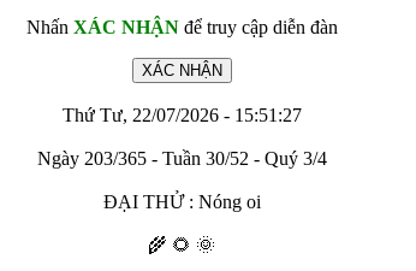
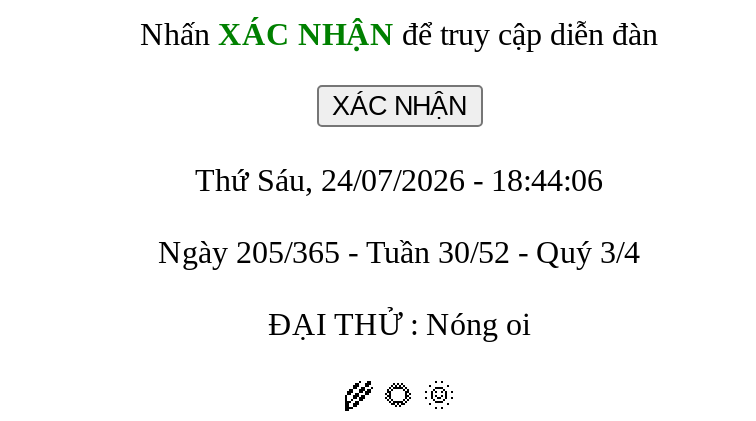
- Thứ Tư, 22/07/2026 - 15:51:27
+ Thứ Sáu, 24/07/2026 - 18:44:06

- Ngày 203/365 - Tuần 30/52 - Quý 3/4
+ Ngày 205/365 - Tuần 30/52 - Quý 3/4
